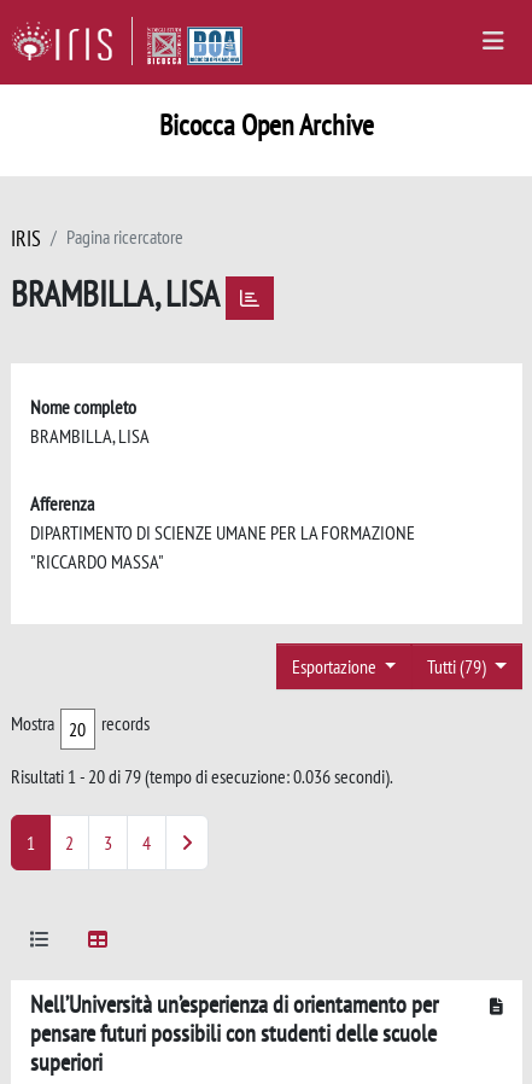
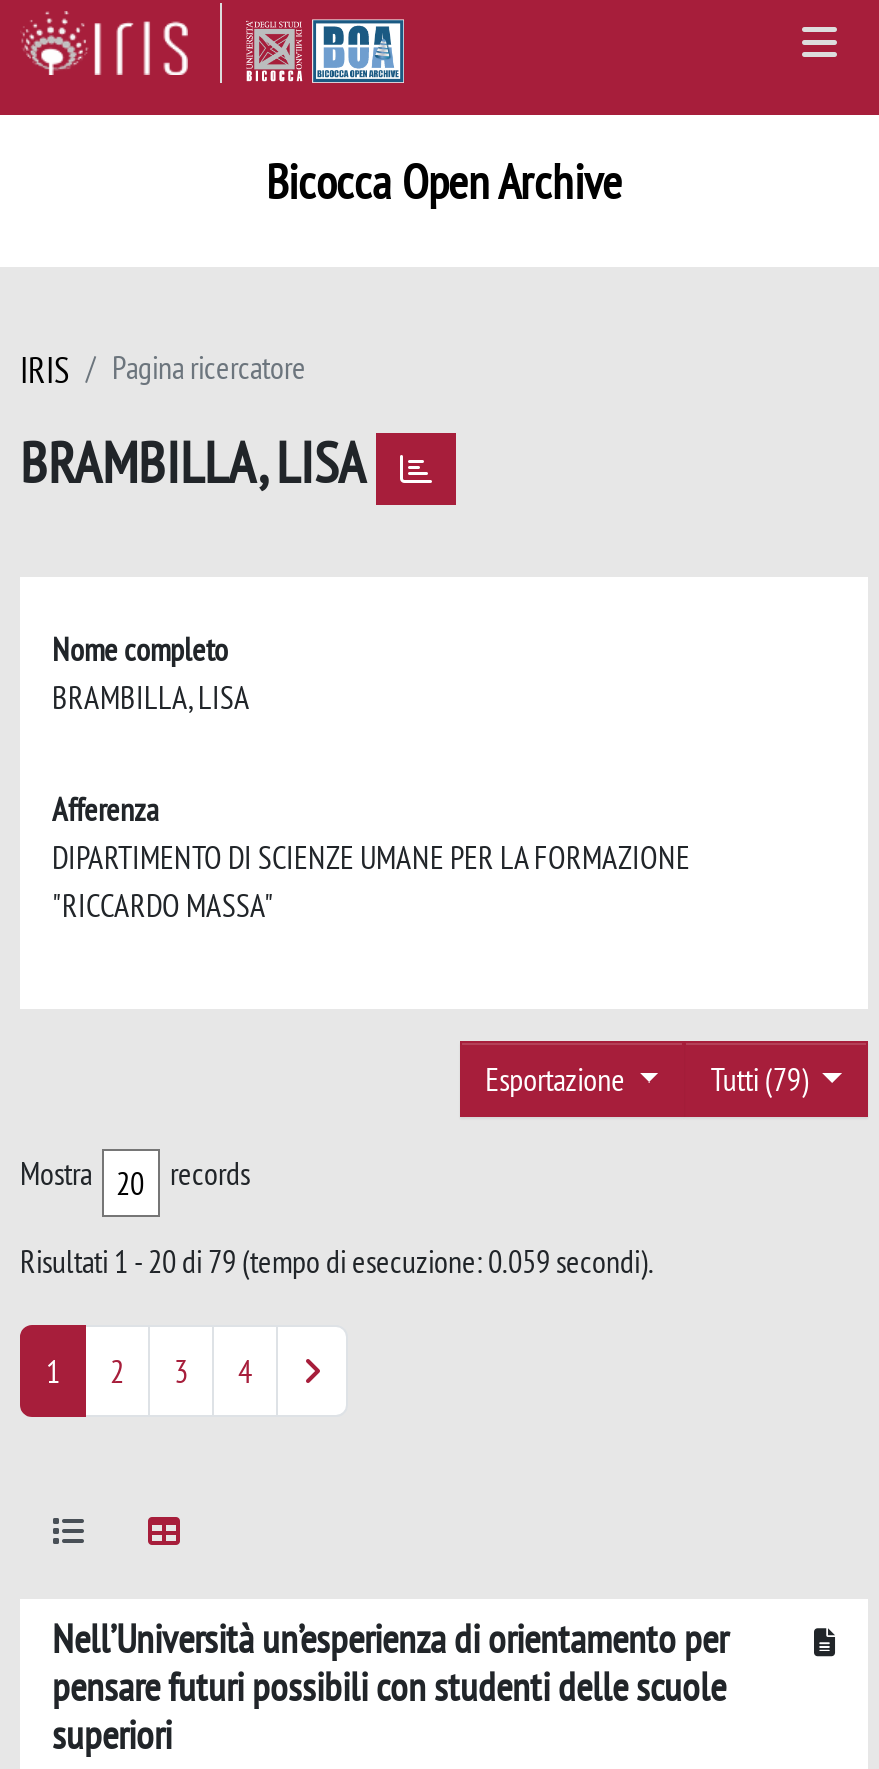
- Risultati 1 - 20 di 79 (tempo di esecuzione: 0.036 secondi).
+ Risultati 1 - 20 di 79 (tempo di esecuzione: 0.059 secondi).
